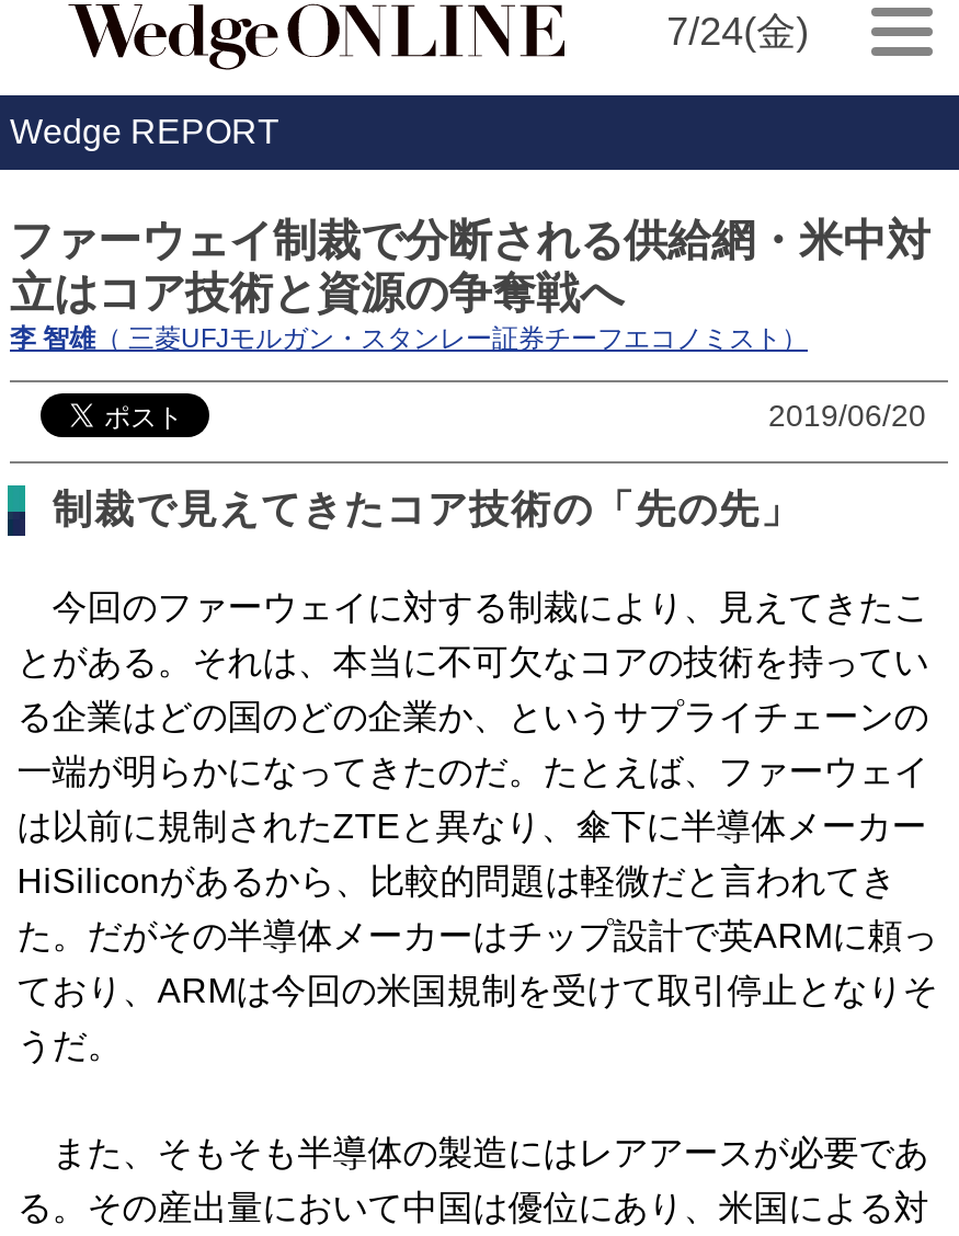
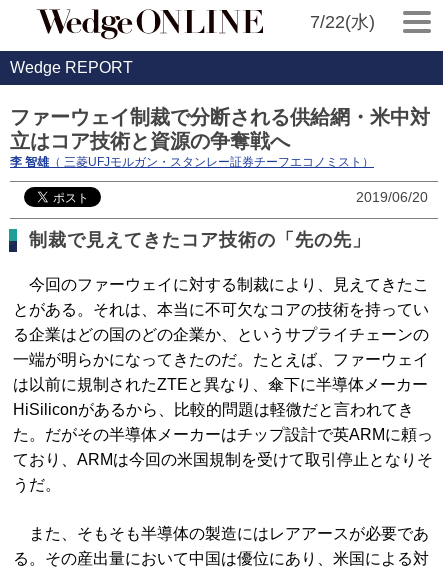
- 7/24(金)
+ 7/22(水)
